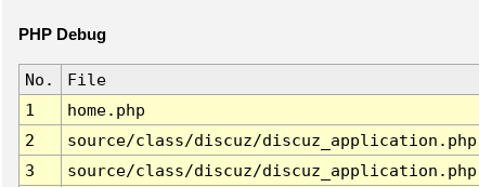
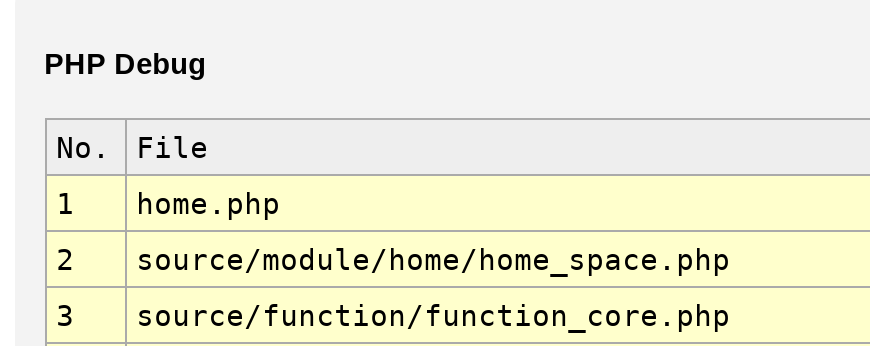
- source/class/discuz/discuz_application.php
+ source/module/home/home_space.php

- source/class/discuz/discuz_application.php
+ source/function/function_core.php
